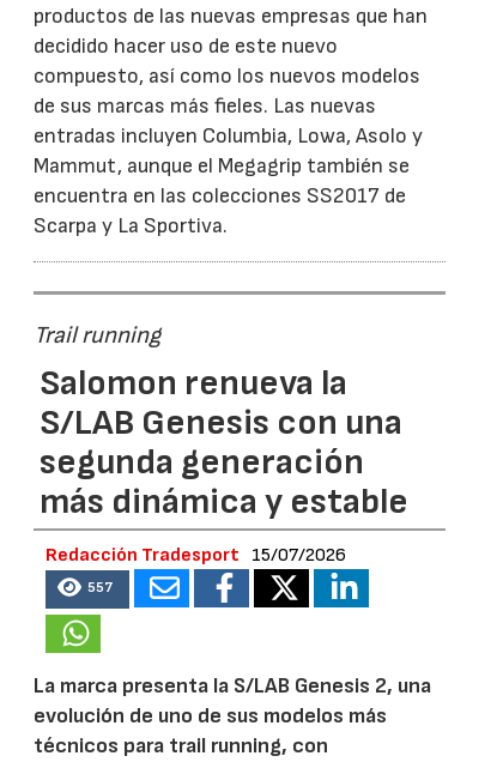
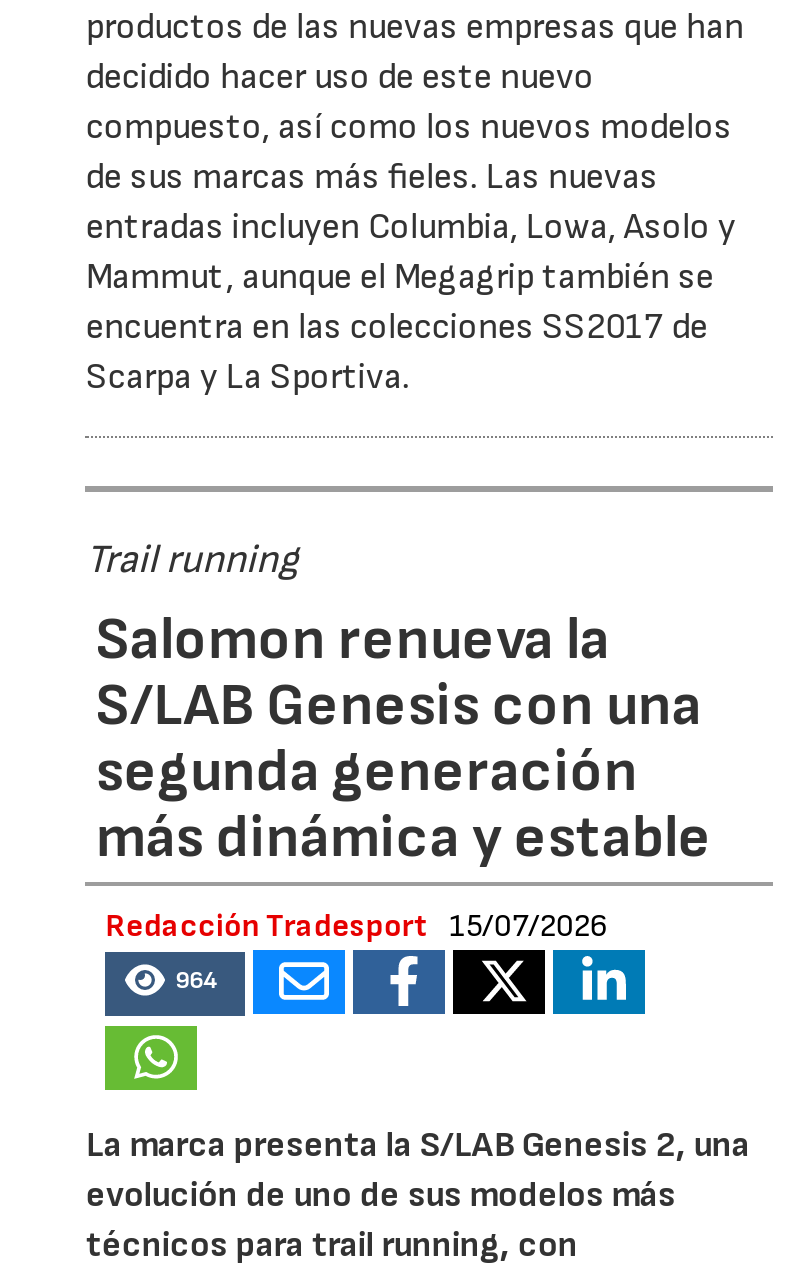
- 557
+ 964
